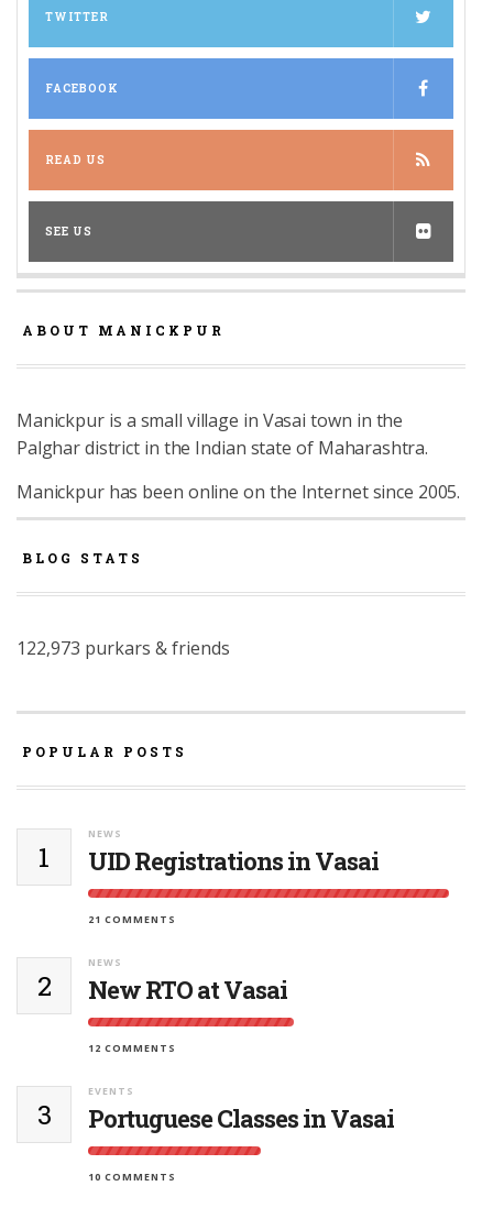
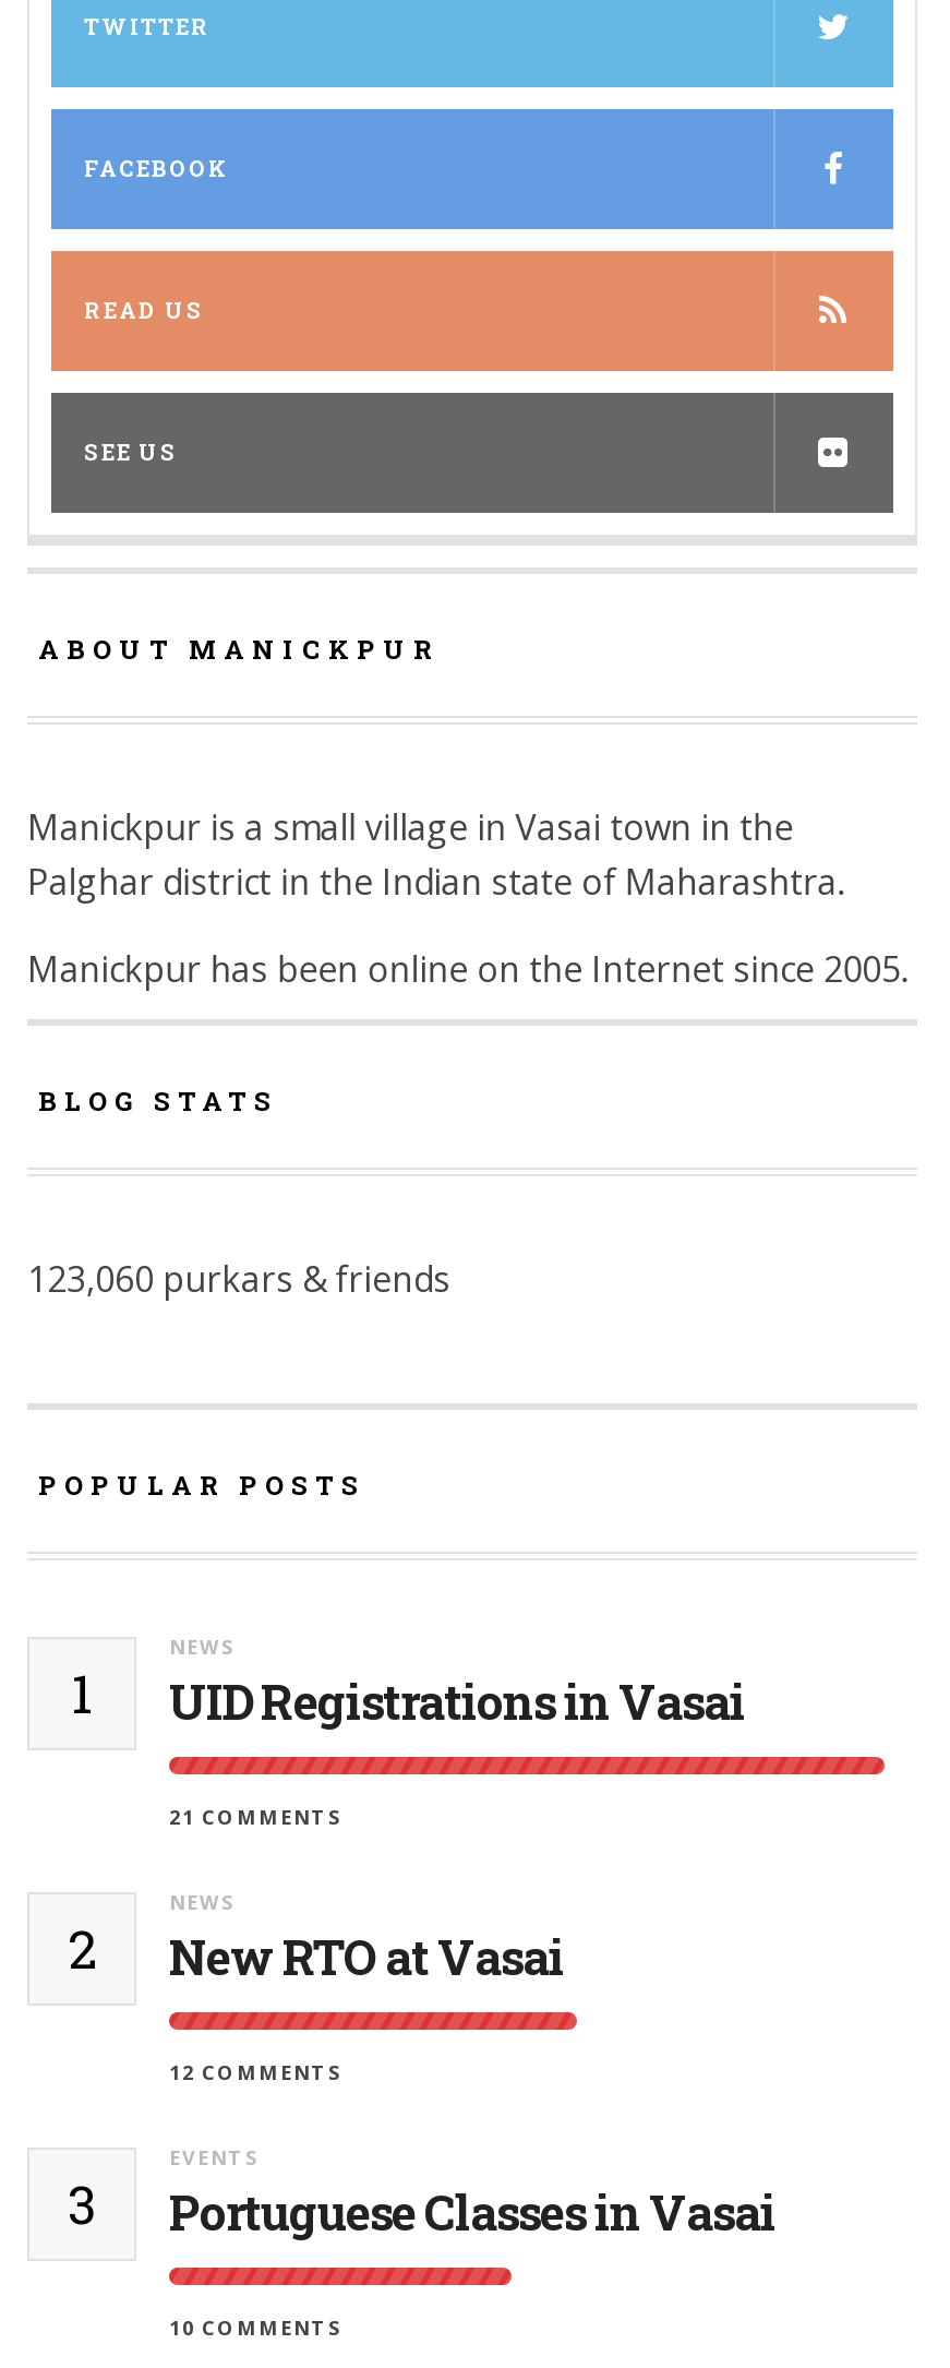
- 122,973 purkars & friends
+ 123,060 purkars & friends
